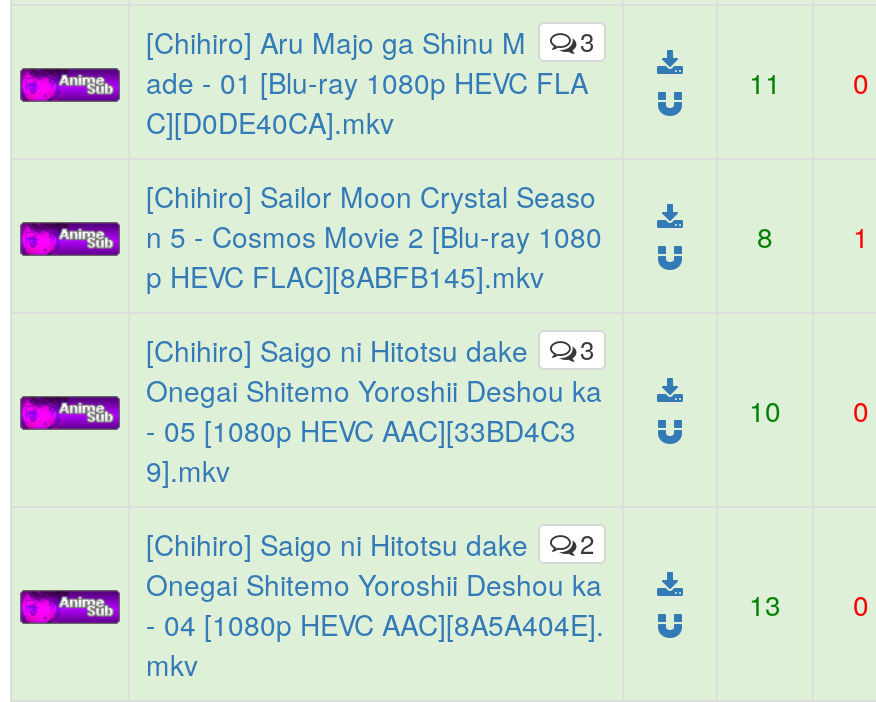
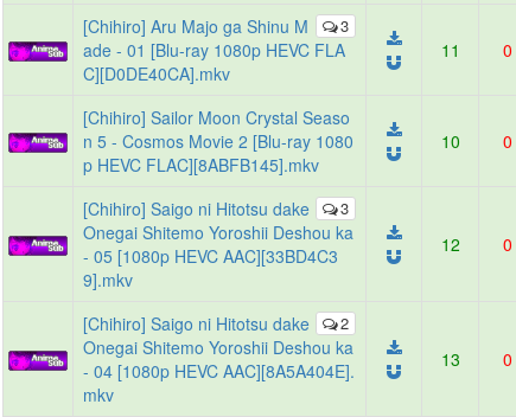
- 8
+ 10

- 1
+ 0

- 10 0
+ 12 0
